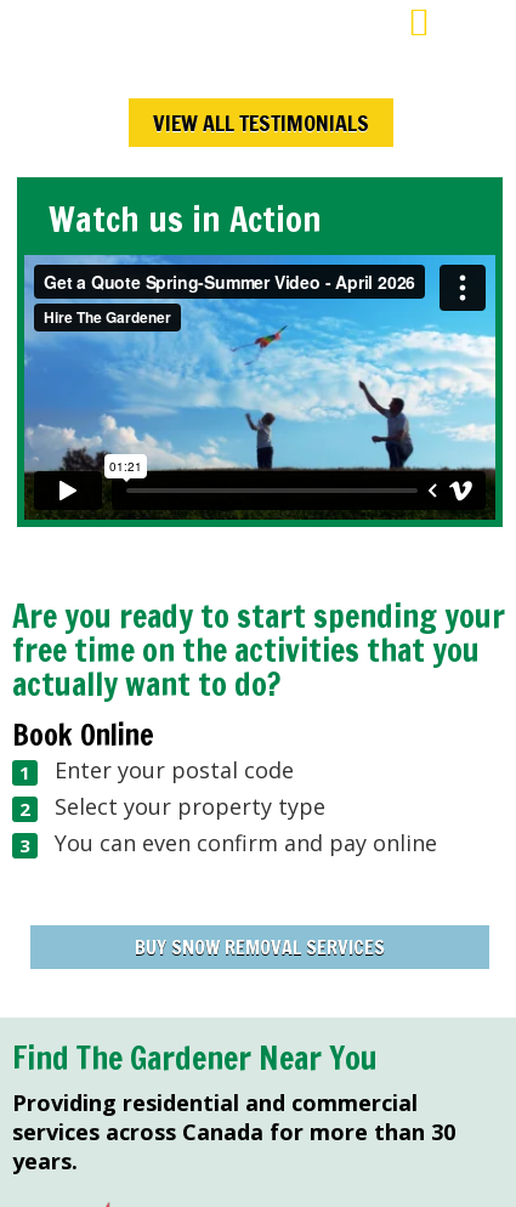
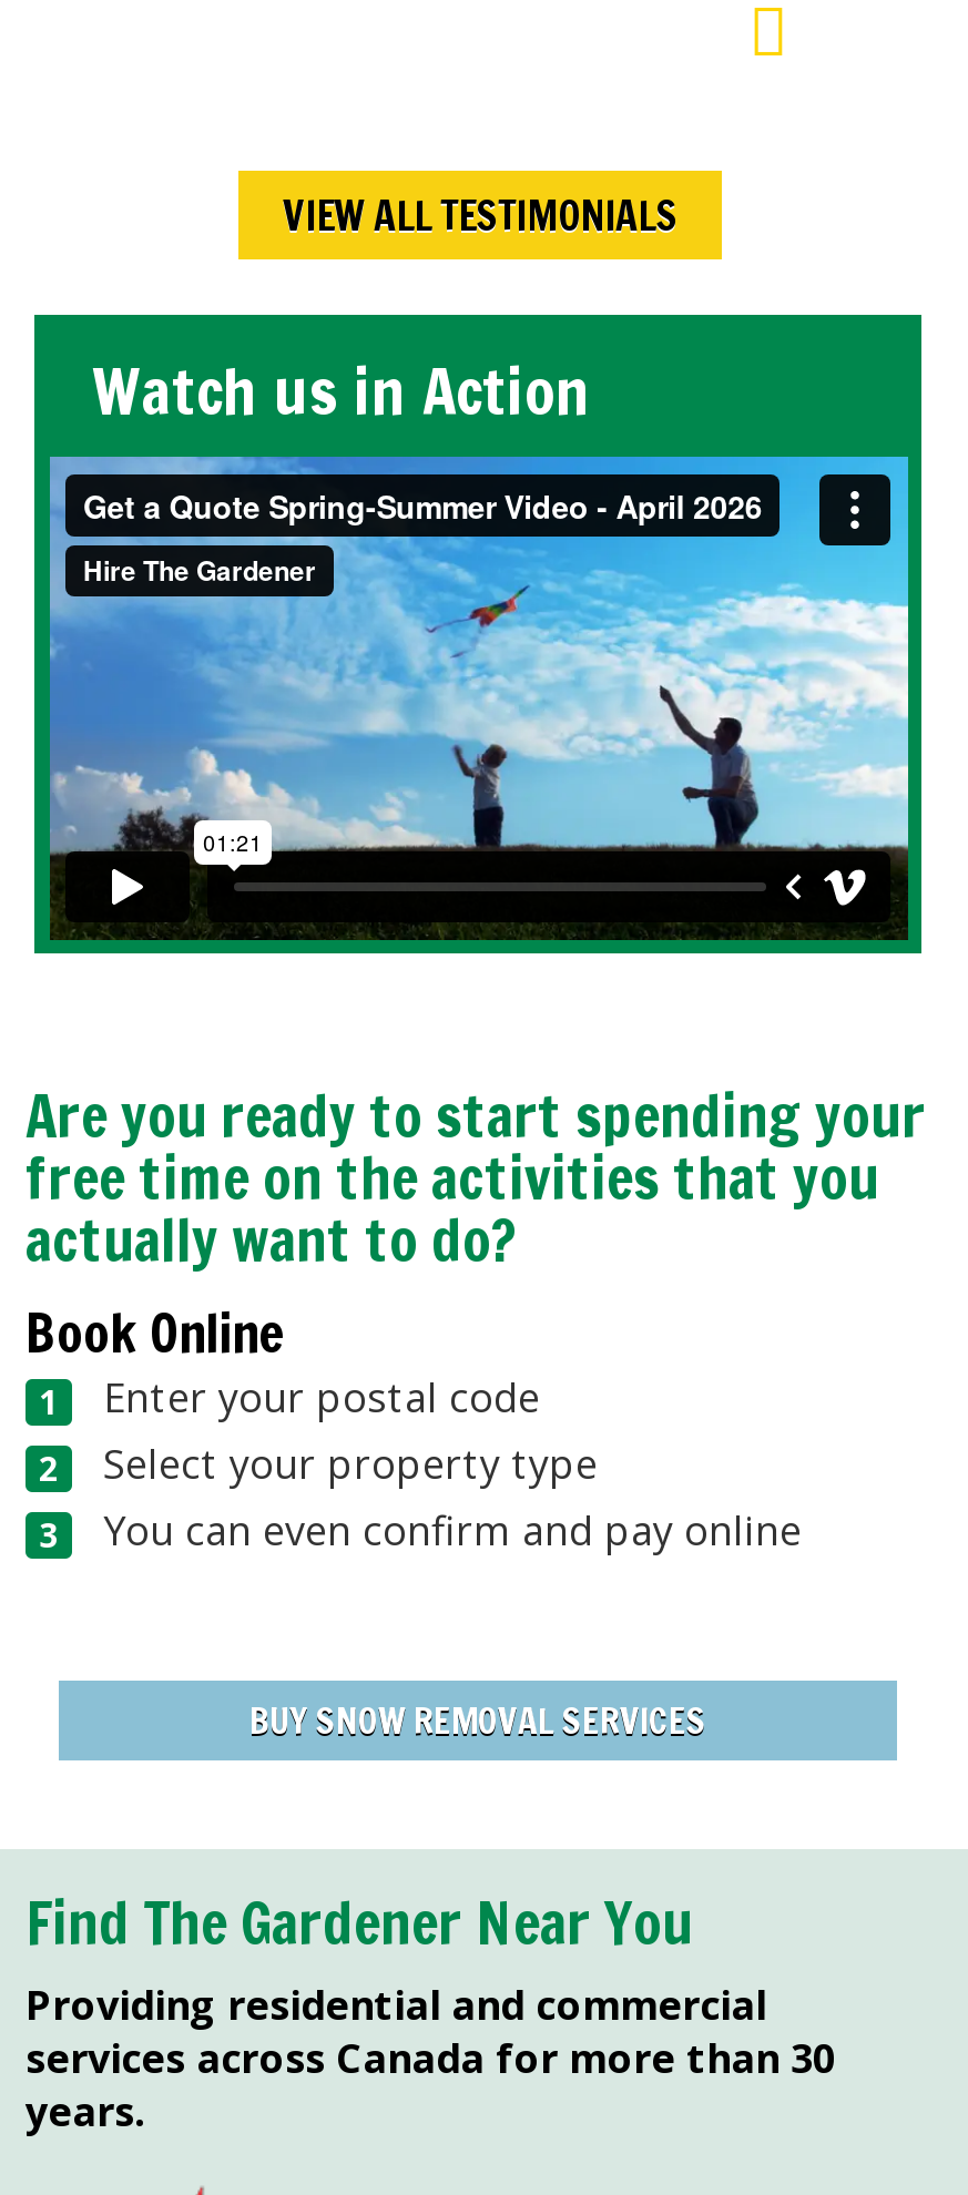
- [image]
+ [image]
